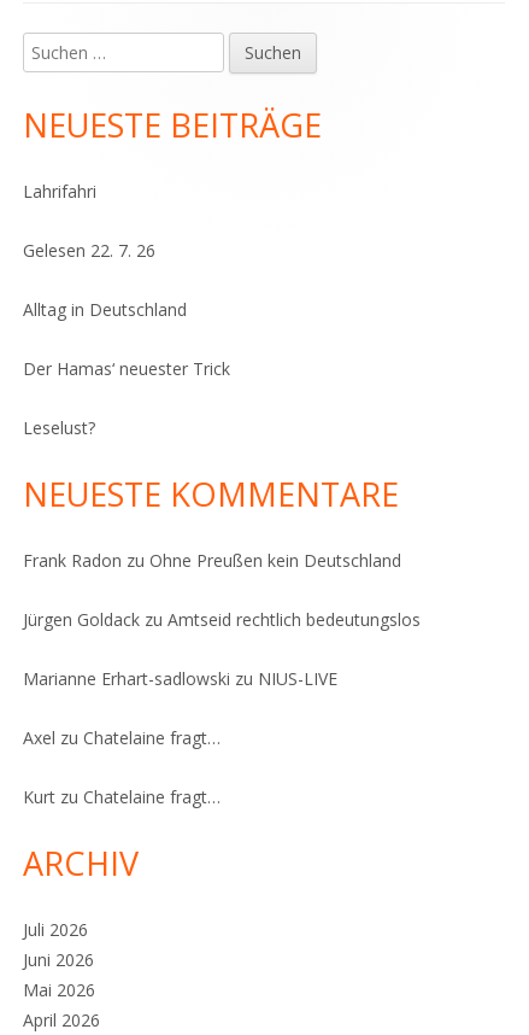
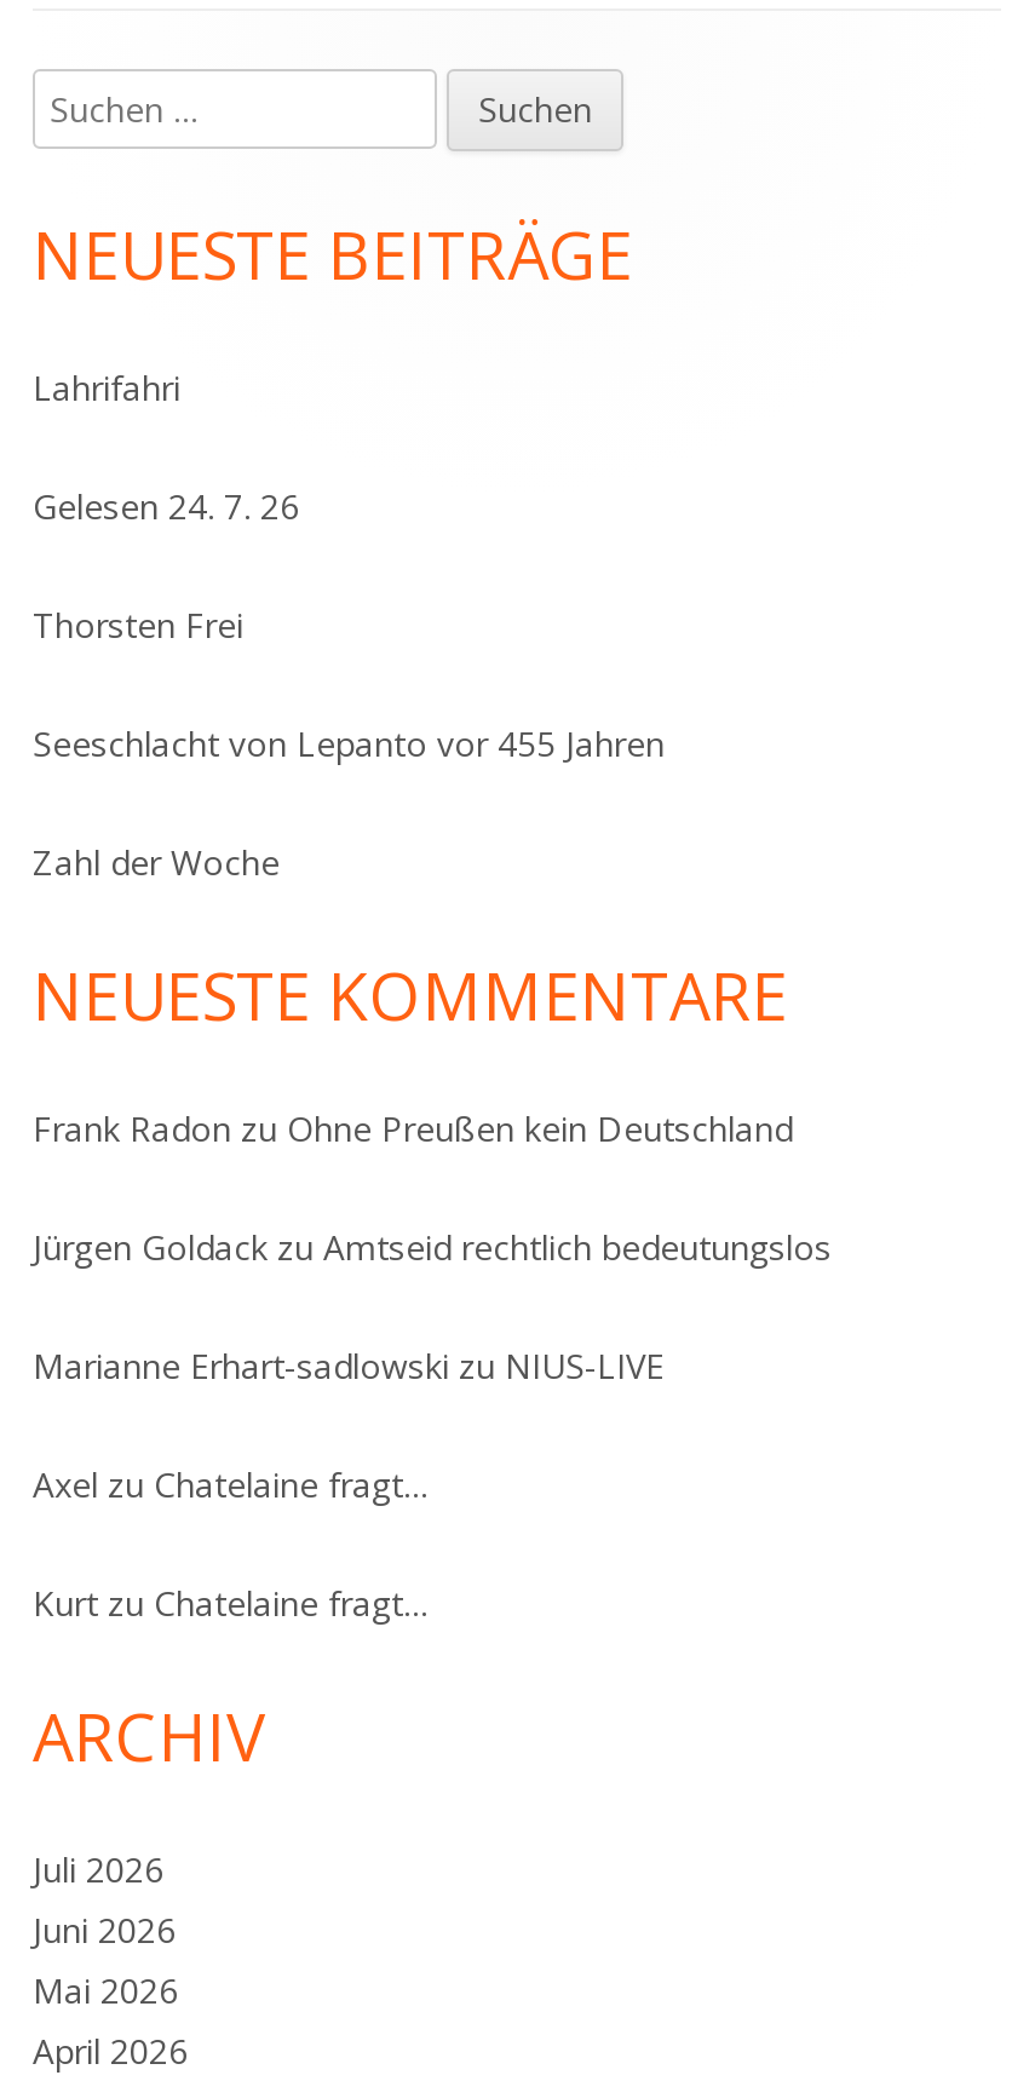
- Gelesen 22. 7. 26
+ Gelesen 24. 7. 26

- Alltag in Deutschland
+ Thorsten Frei

- Der Hamas‘ neuester Trick
+ Seeschlacht von Lepanto vor 455 Jahren

- Leselust?
+ Zahl der Woche
